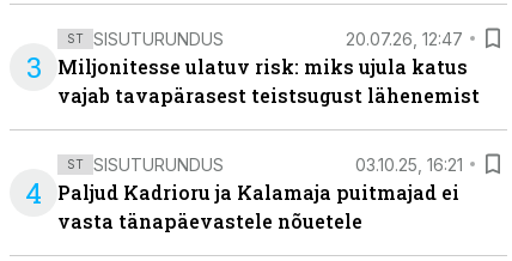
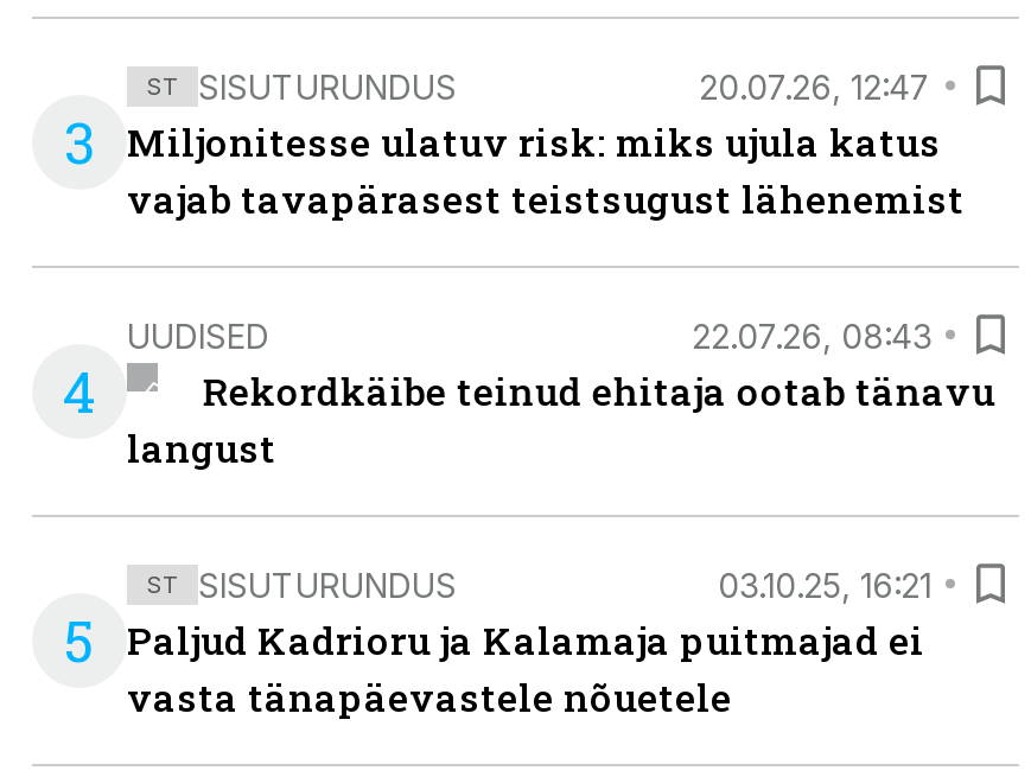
+ UUDISED
+ 22.07.26, 08:43
+ Rekordkäibe teinud ehitaja ootab tänavu
+ langust
+ 5
